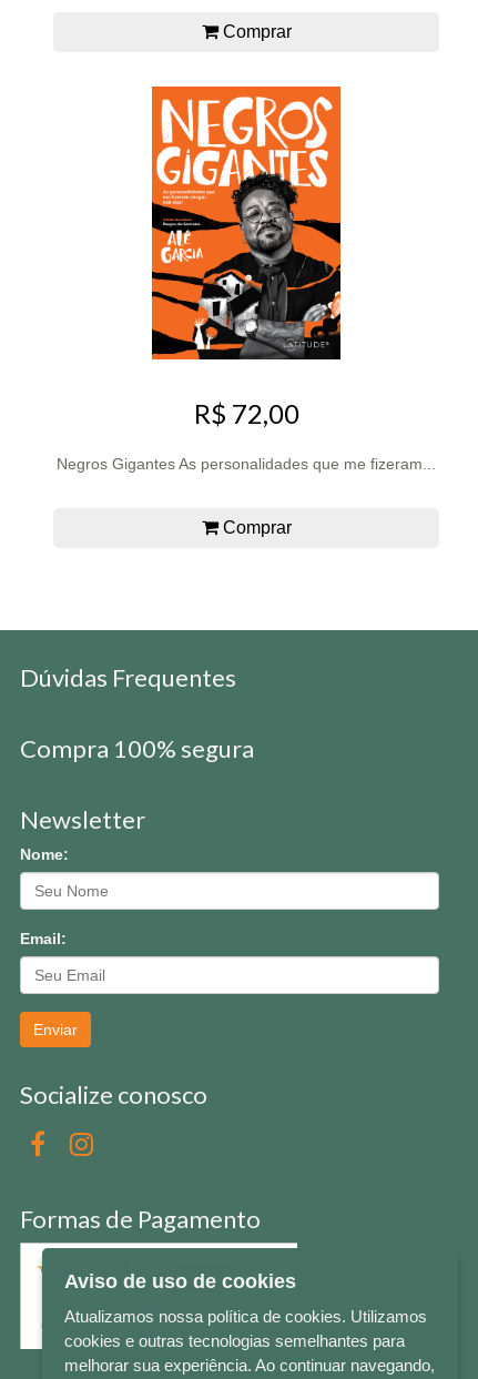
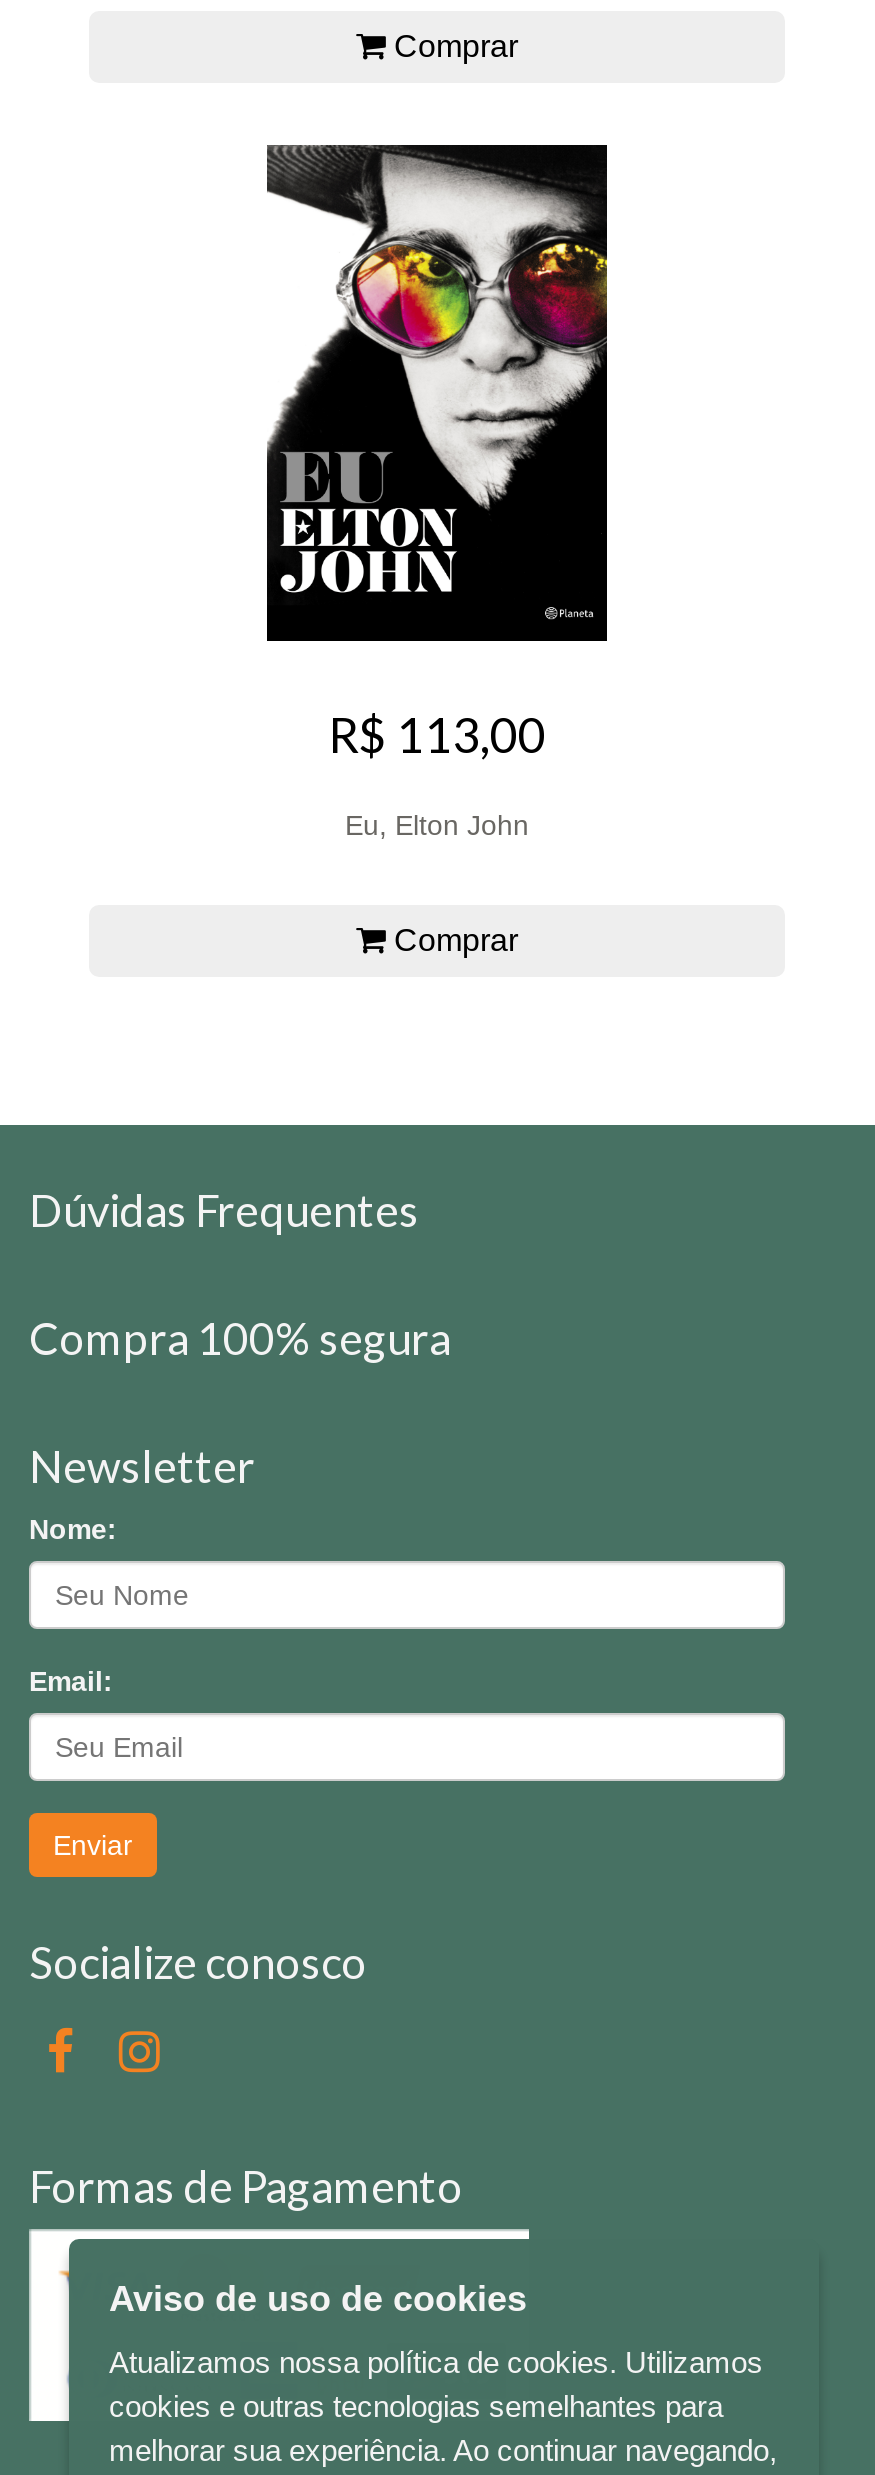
- [image]
- R$ 72,00
+ [image]
+ R$ 113,00

- Negros Gigantes As personalidades que me fizeram...
+ Eu, Elton John
